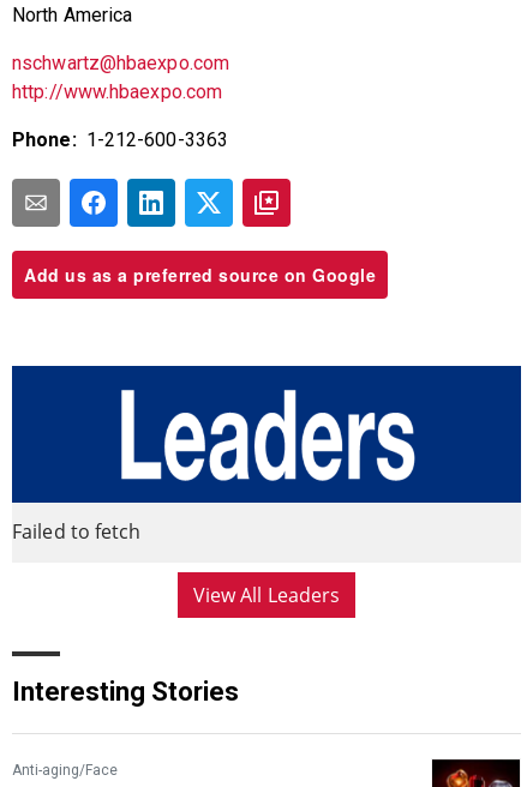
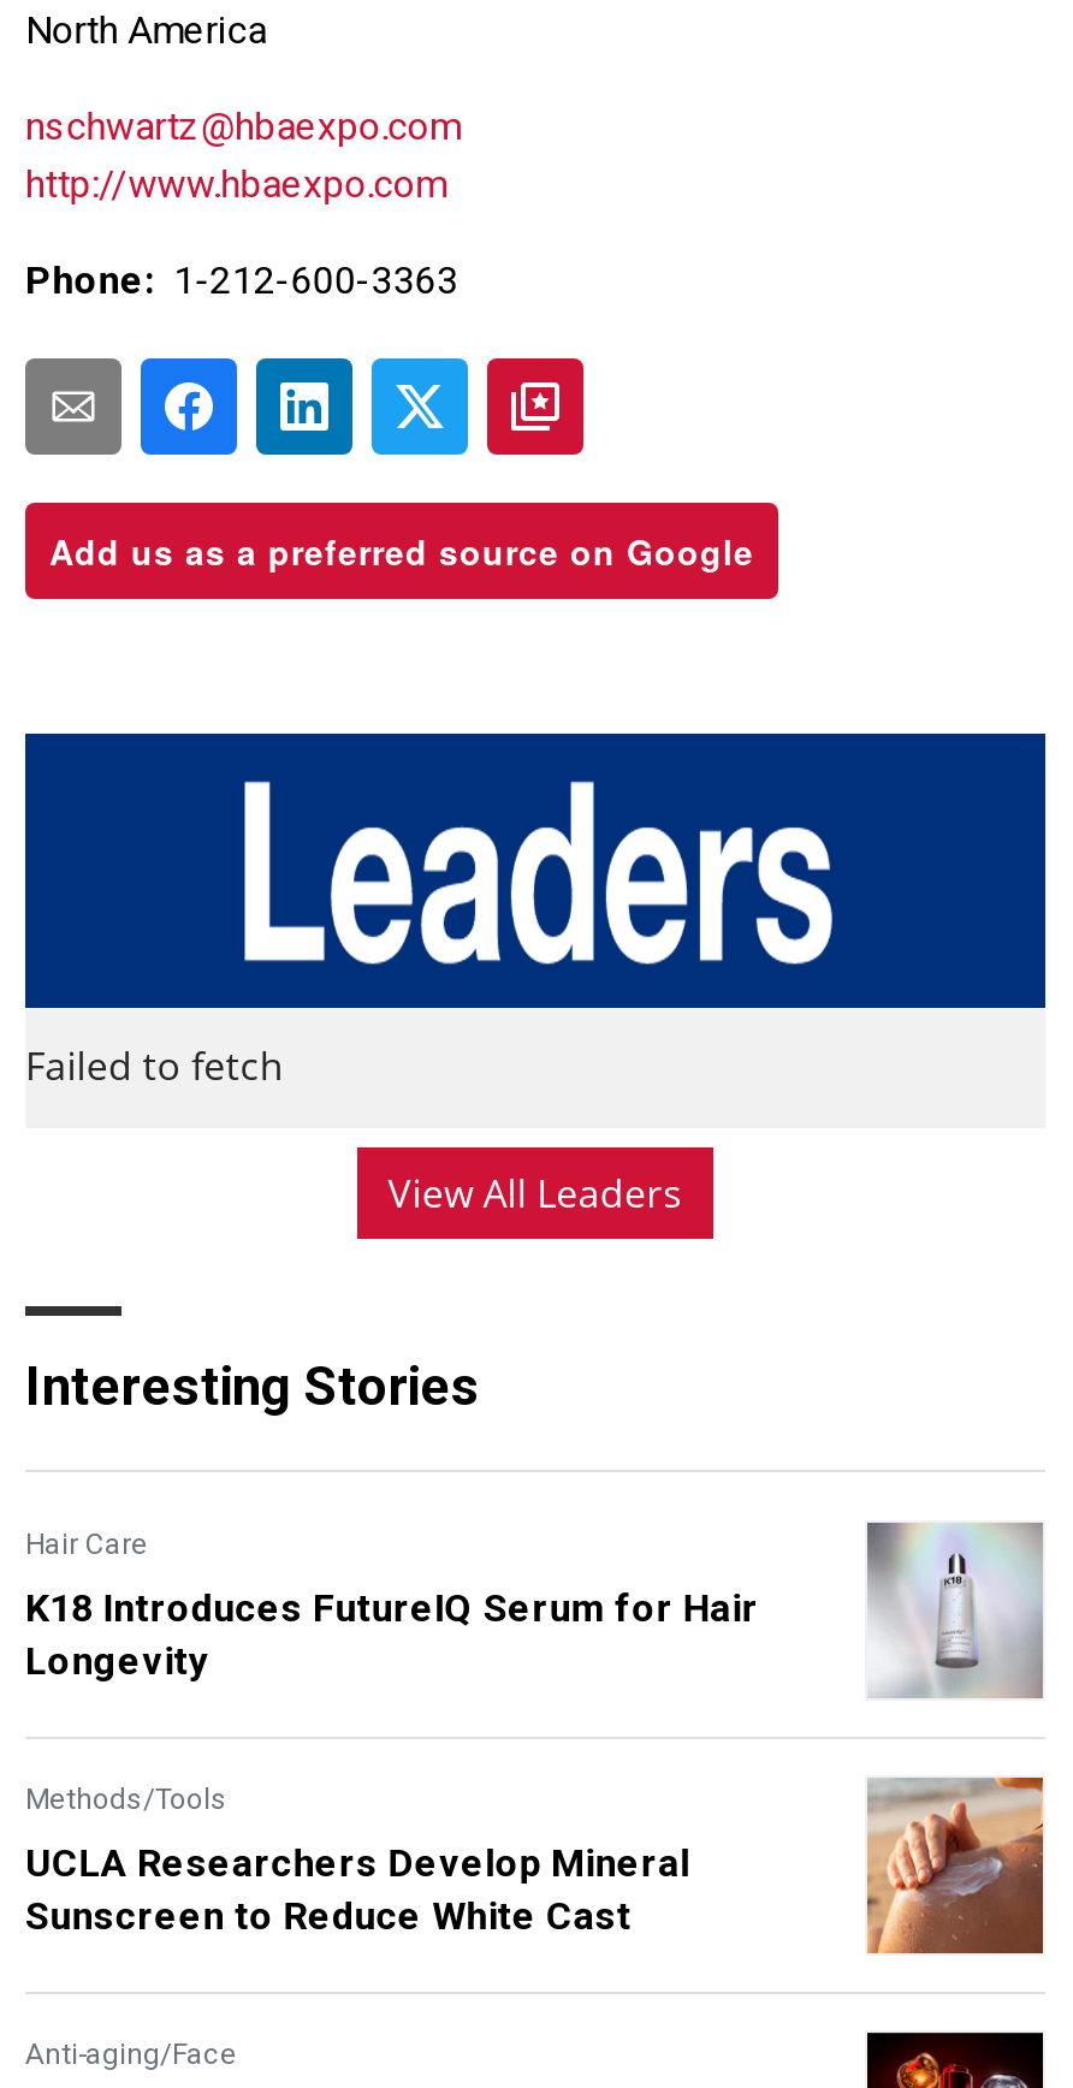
+ Hair Care
+ K18 Introduces FutureIQ Serum for Hair
+ Longevity
+ Methods/Tools
+ UCLA Researchers Develop Mineral
+ Sunscreen to Reduce White Cast

+ [image]

+ [image]
